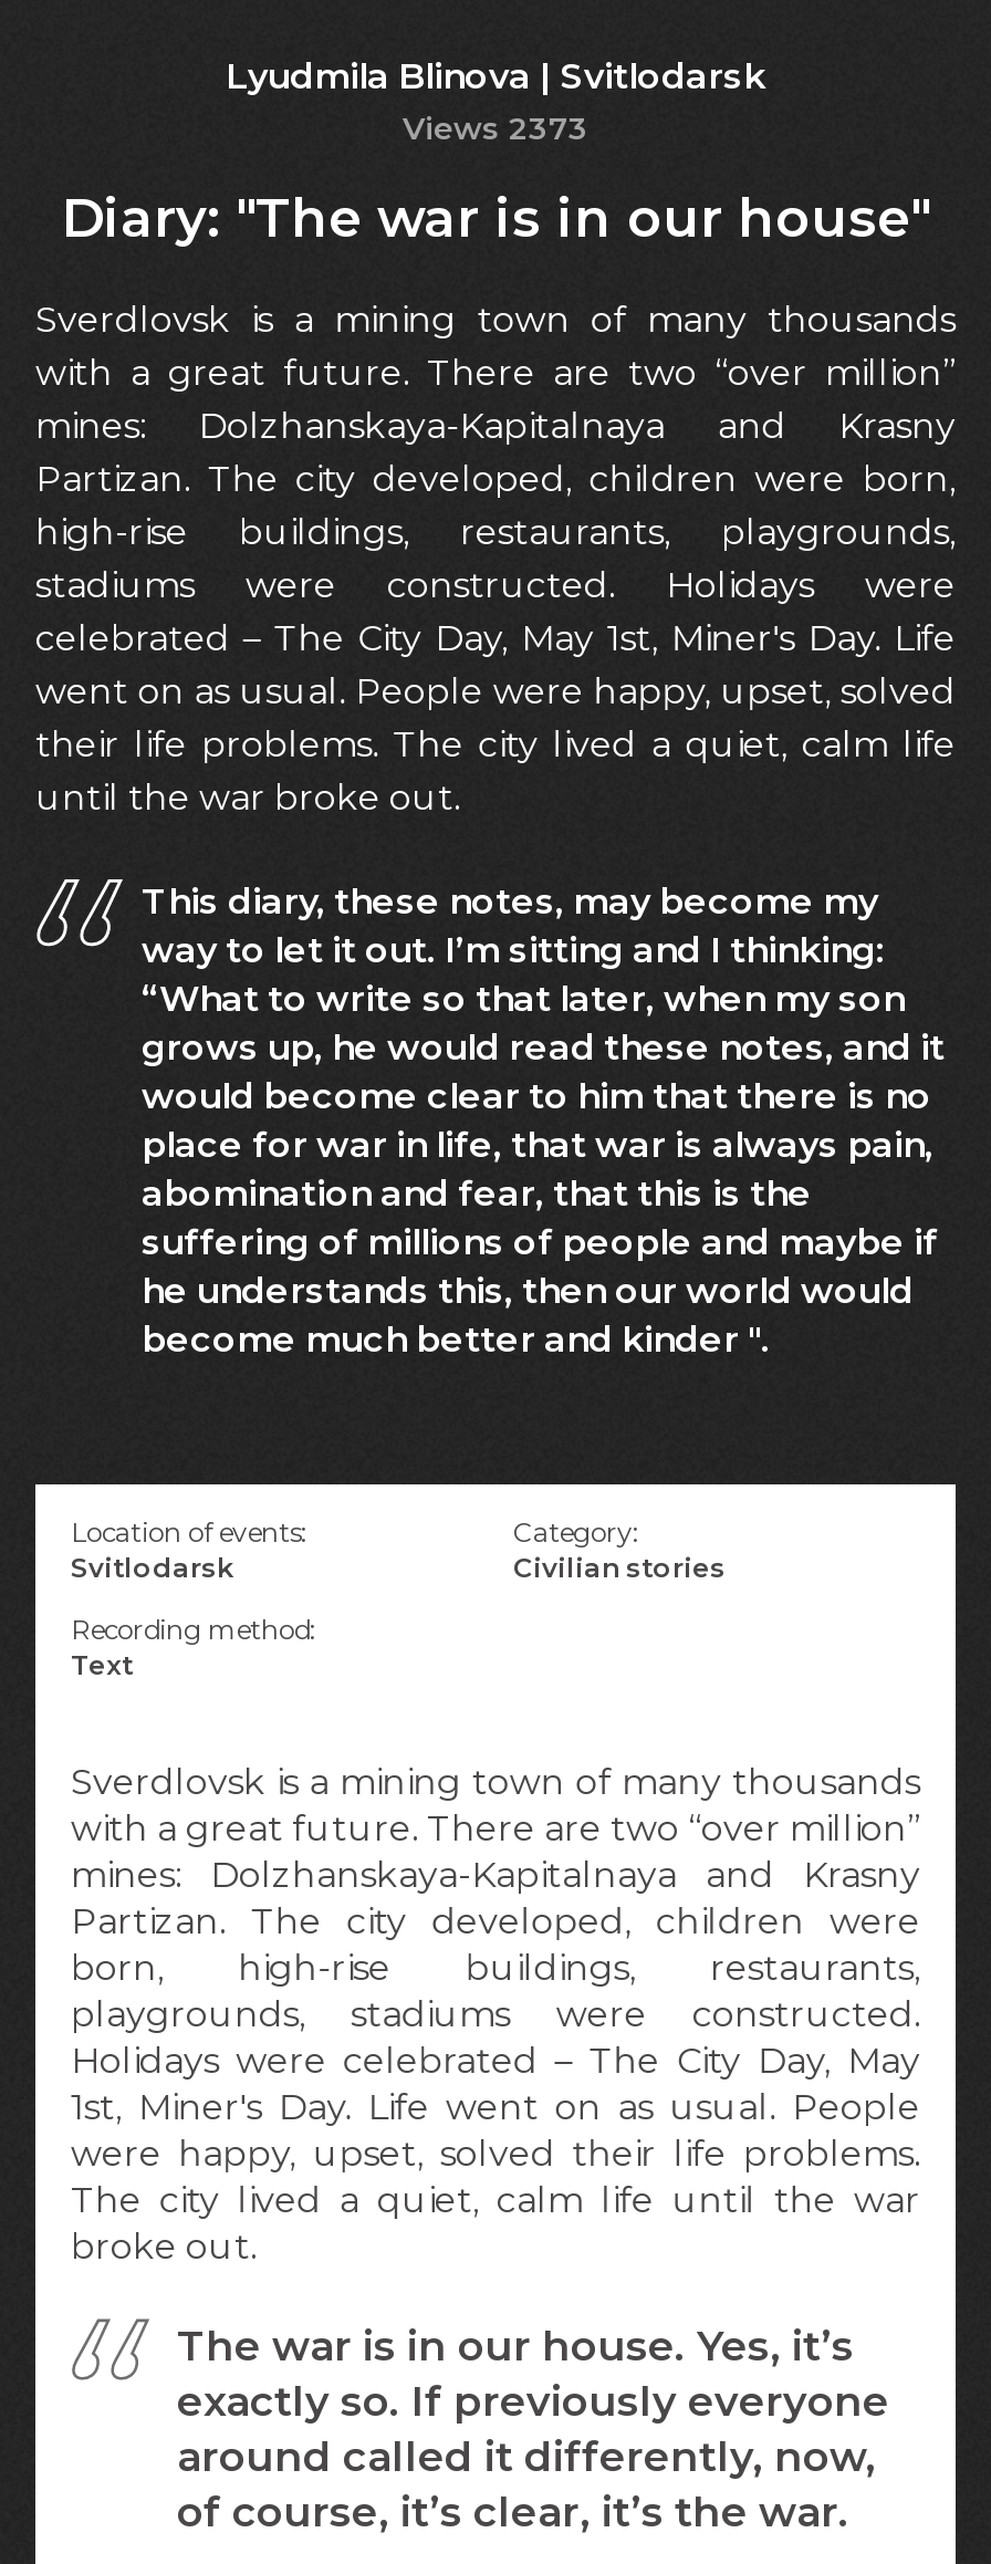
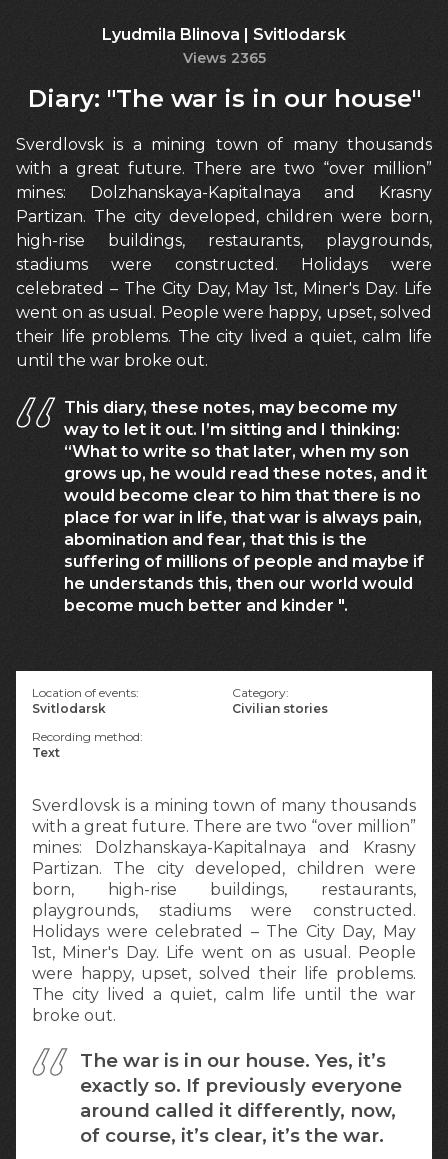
- Views 2373
+ Views 2365
